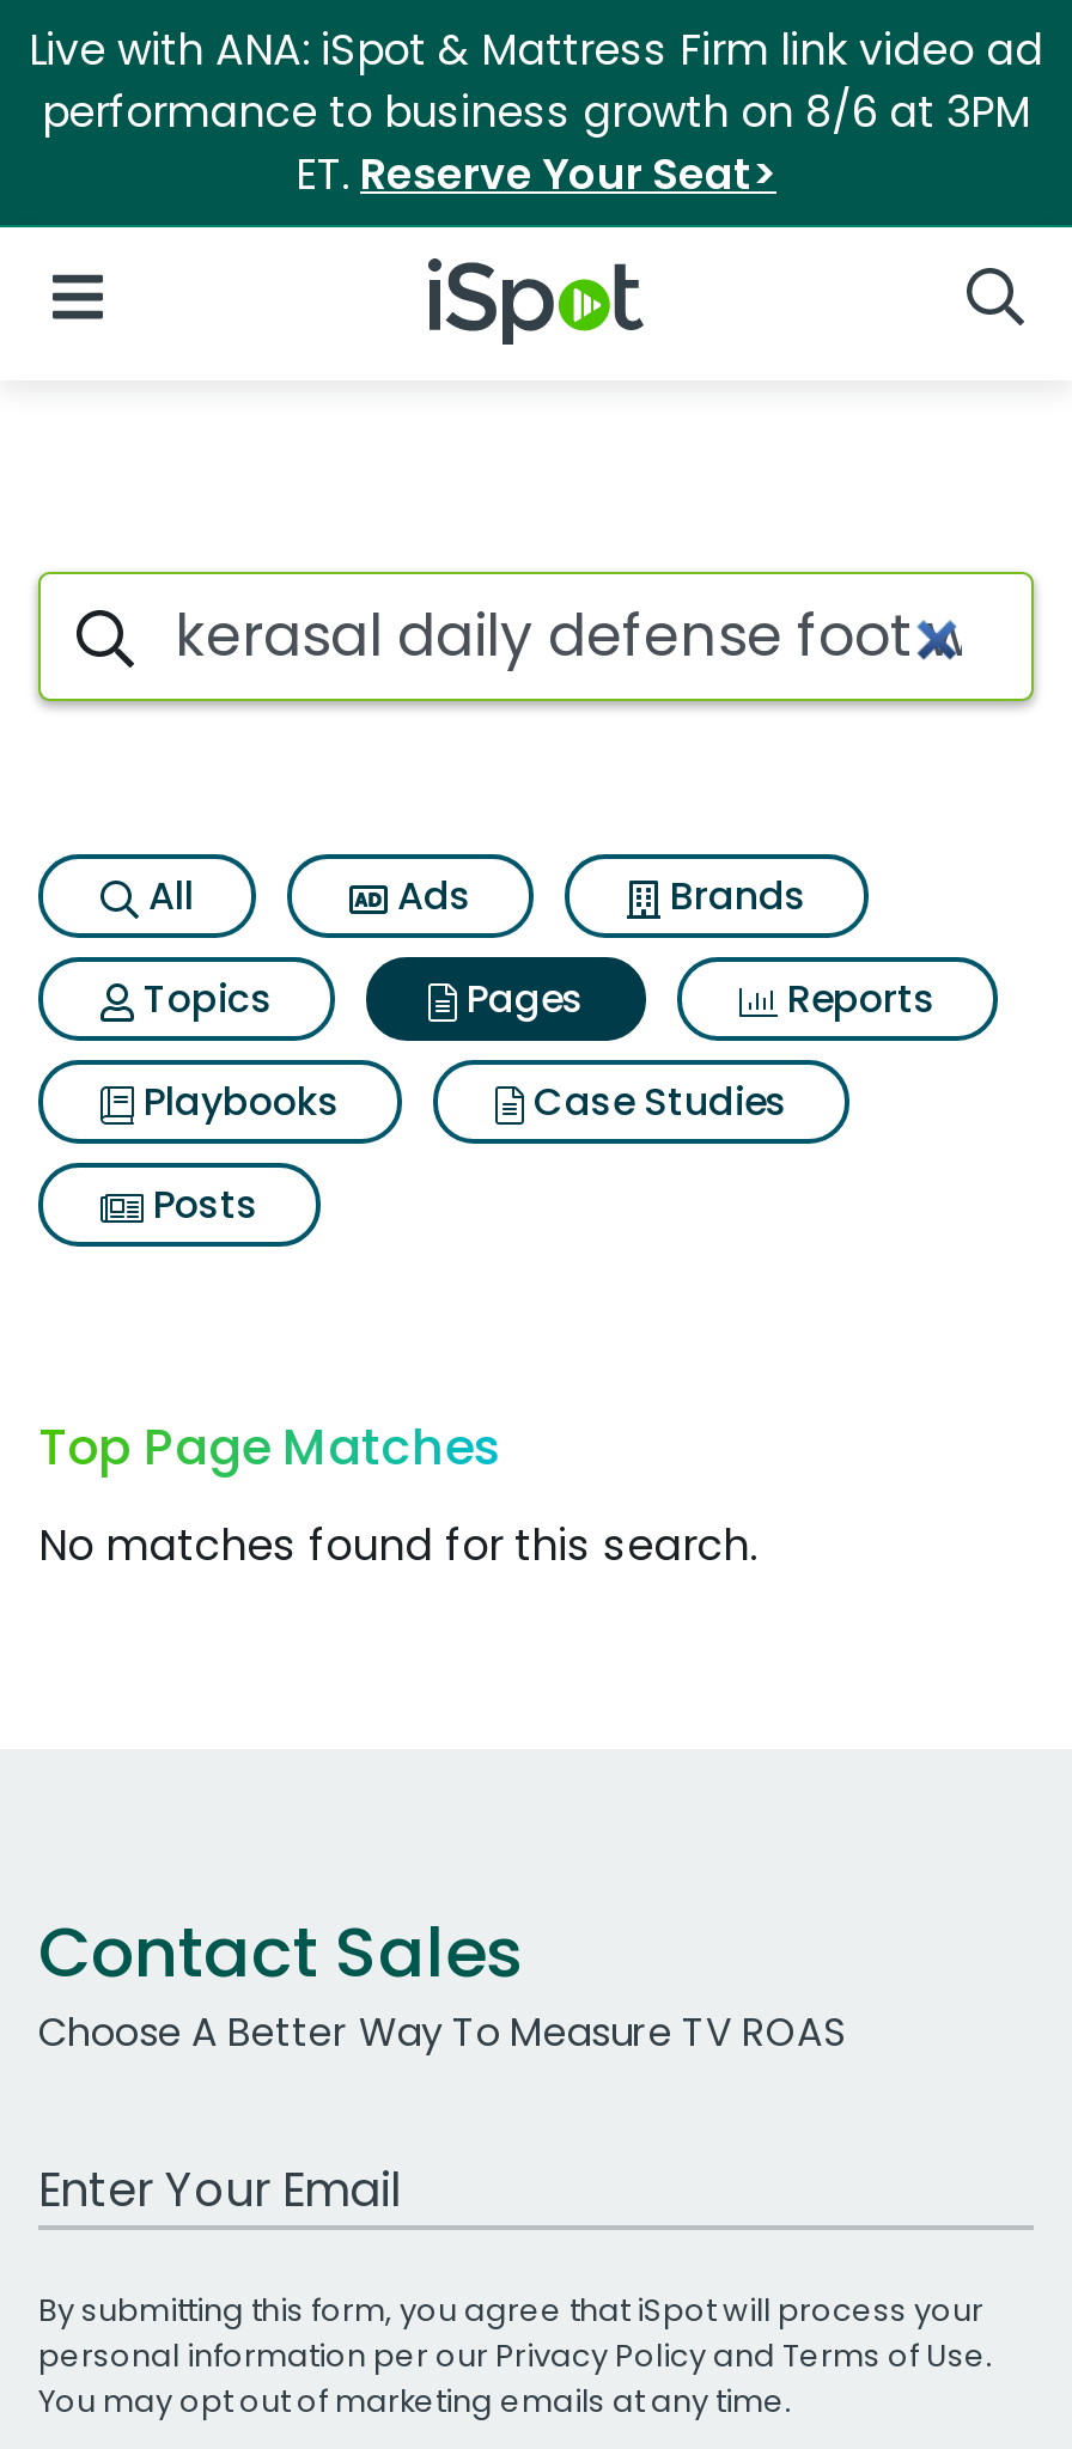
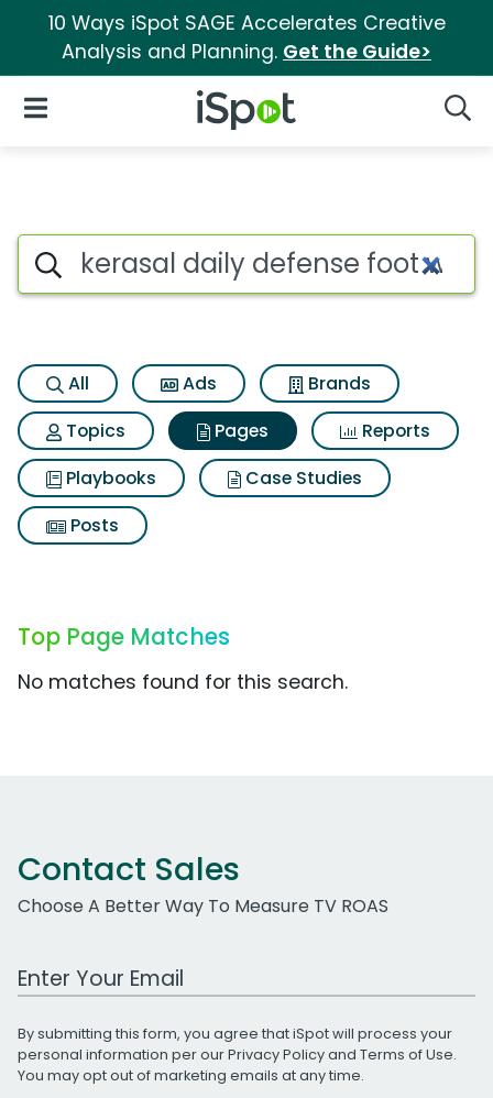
- Live with ANA: iSpot & Mattress Firm link video ad
- performance to business growth on 8/6 at 3PM
- ET. Reserve Your Seat>
+ 10 Ways iSpot SAGE Accelerates Creative
+ Analysis and Planning. Get the Guide>
